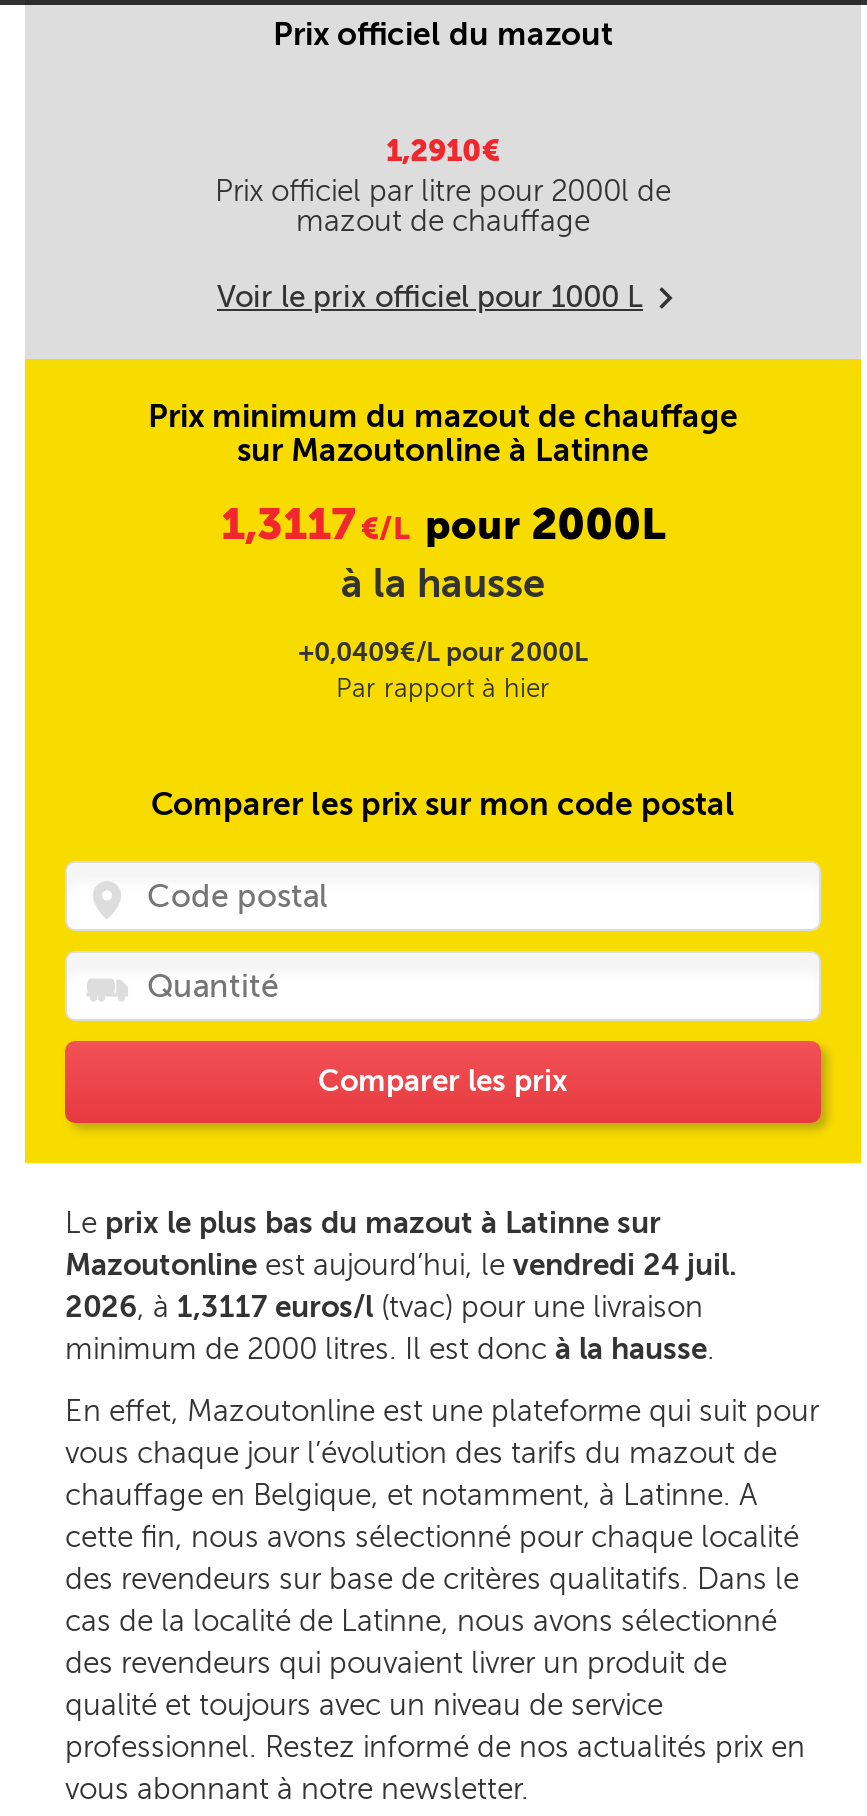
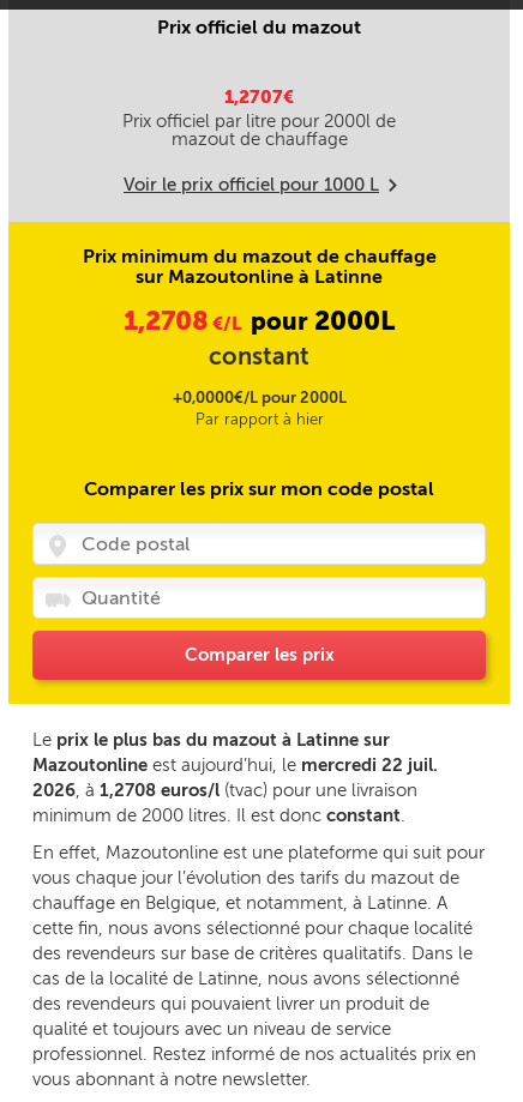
- 1,2910€
+ 1,2707€

- 1,3117€/L pour 2000L
- à la hausse
+ 1,2708€/L pour 2000L
+ constant

- +0,0409€/L pour 2000L
+ +0,0000€/L pour 2000L

- Mazoutonline est aujourd’hui, le vendredi 24 juil.
- 2026, à 1,3117 euros/l (tvac) pour une livraison
- minimum de 2000 litres. Il est donc à la hausse.
+ Mazoutonline est aujourd’hui, le mercredi 22 juil.
+ 2026, à 1,2708 euros/l (tvac) pour une livraison
+ minimum de 2000 litres. Il est donc constant.
